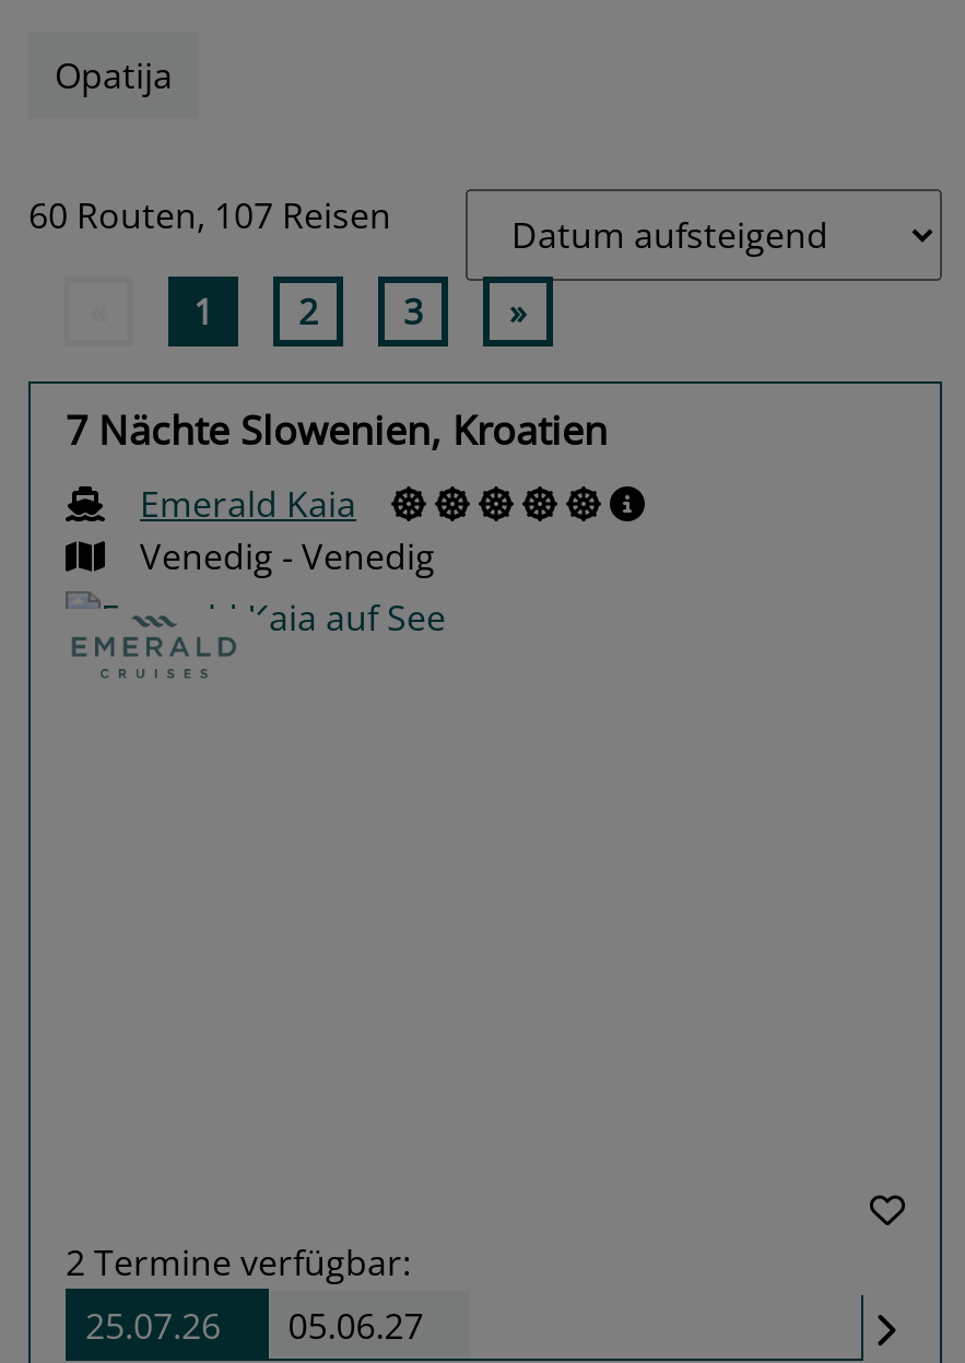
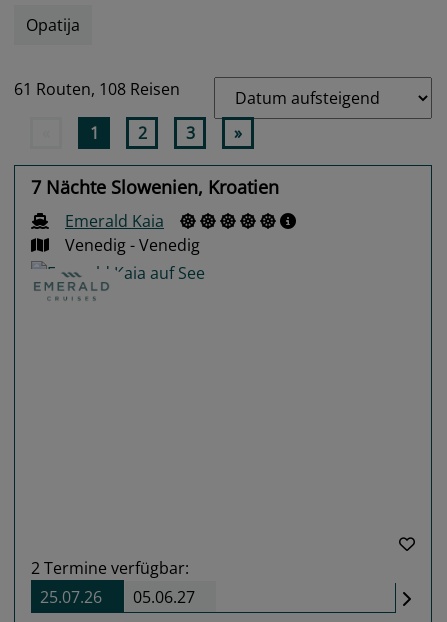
- 60 Routen, 107 Reisen
+ 61 Routen, 108 Reisen
